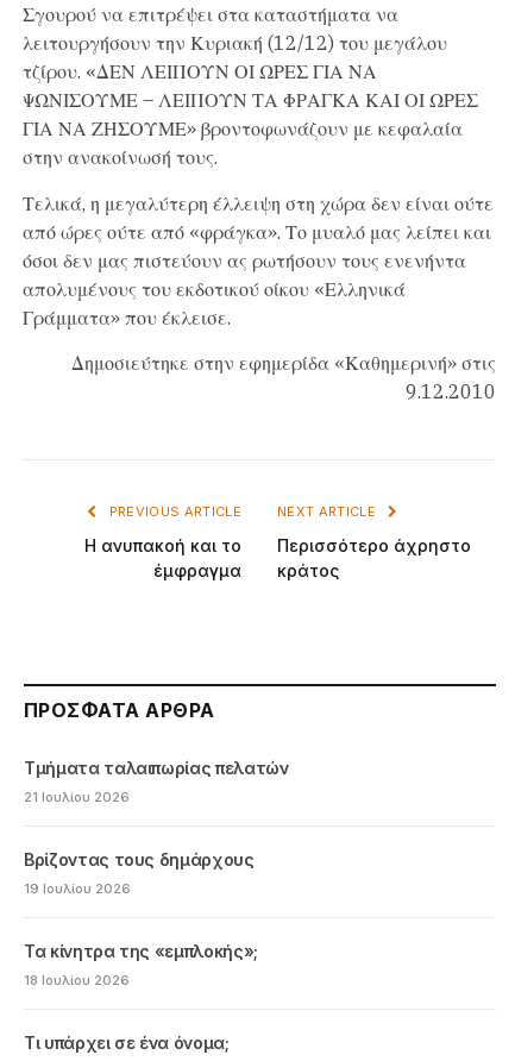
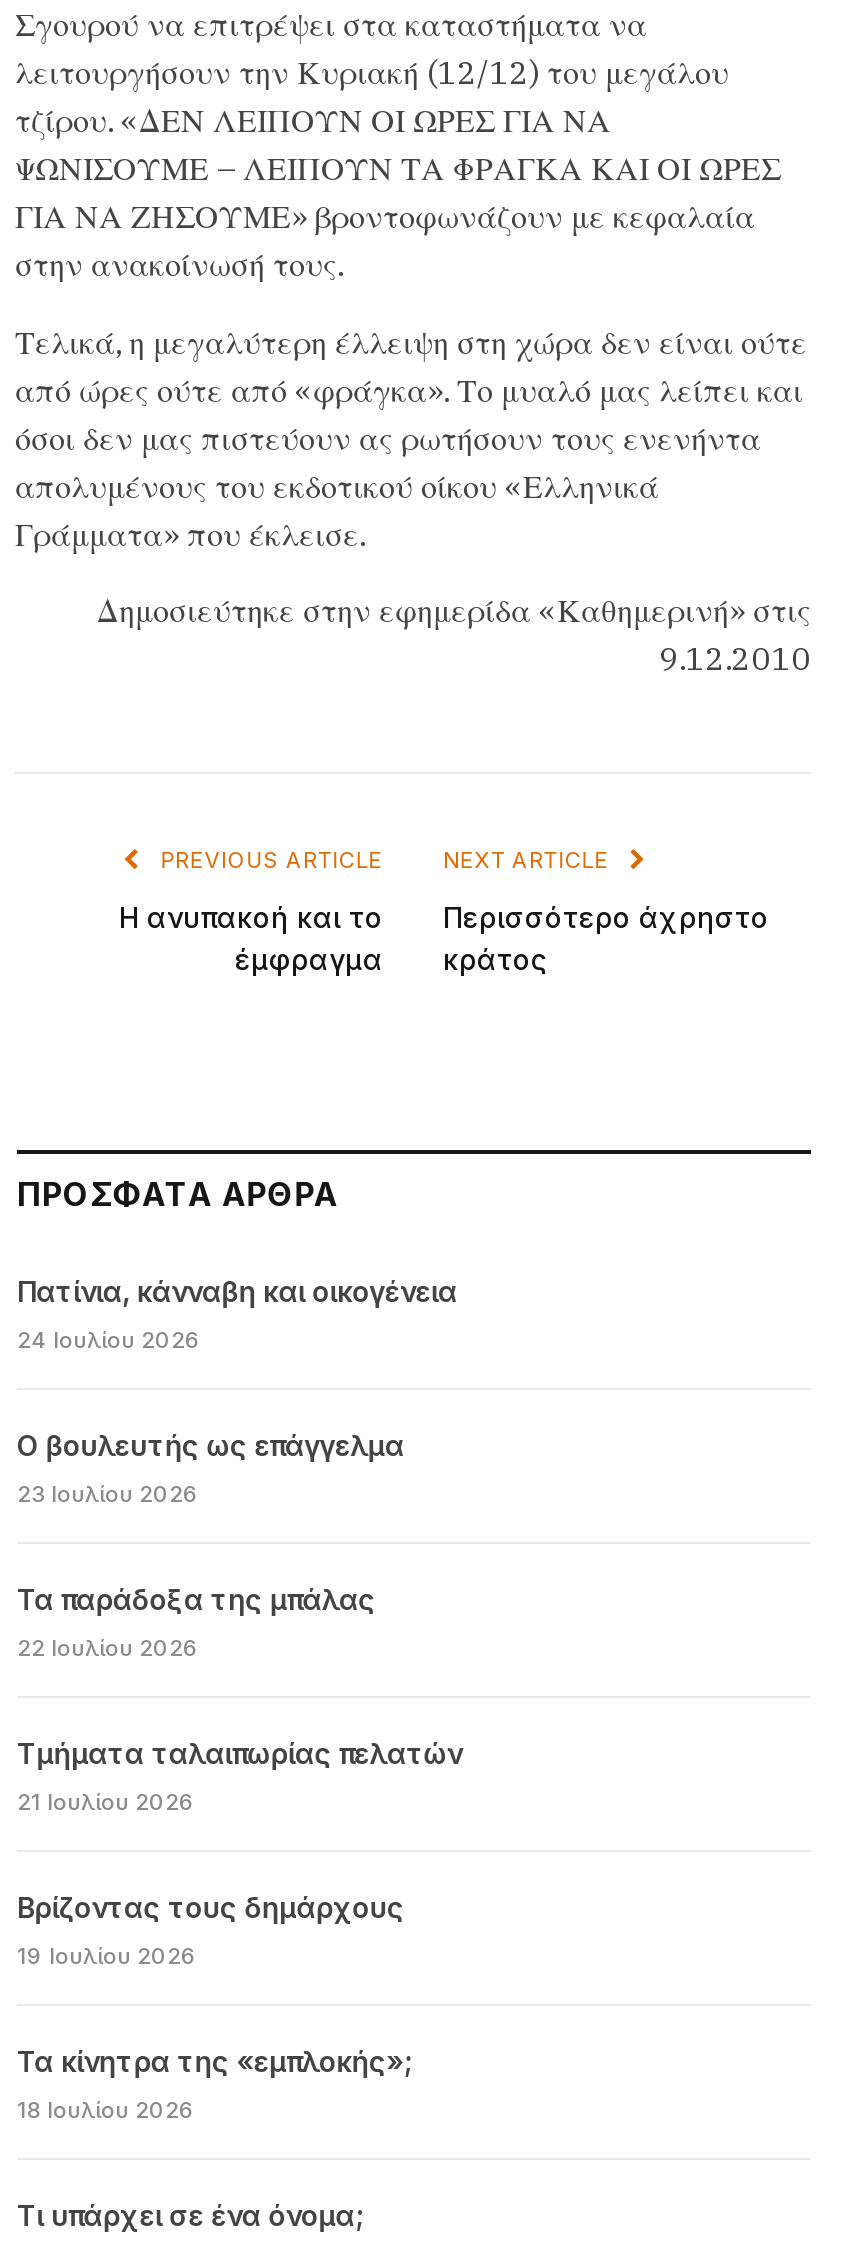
+ Πατίνια, κάνναβη και οικογένεια
+ 24 Ιουλίου 2026
+ Ο βουλευτής ως επάγγελμα
+ 23 Ιουλίου 2026
+ Τα παράδοξα της μπάλας
+ 22 Ιουλίου 2026
